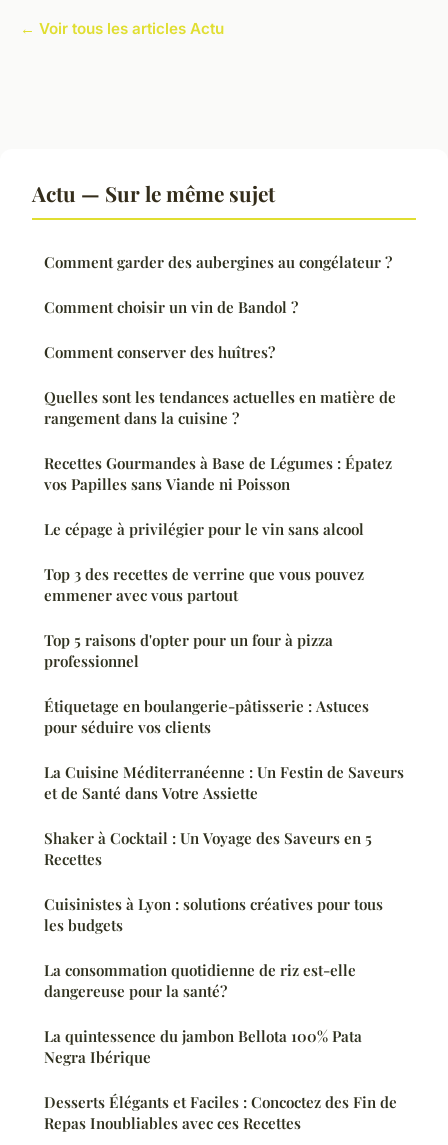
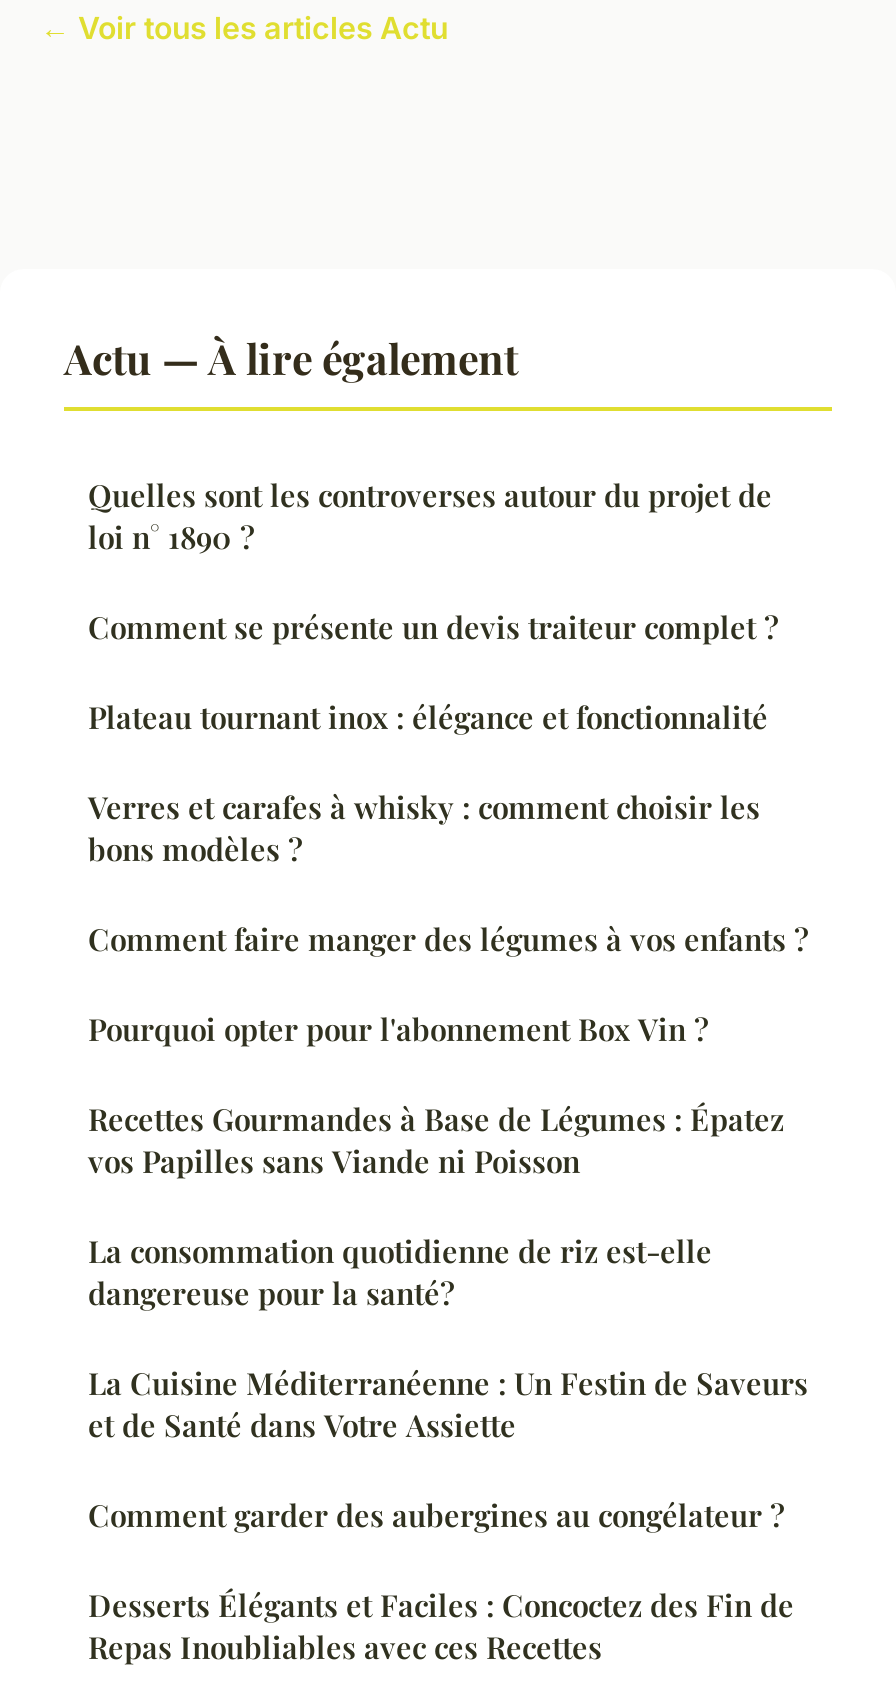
- Actu — Sur le même sujet
- Comment choisir un vin de Bandol ?
- Comment conserver des huîtres?
- Quelles sont les tendances actuelles en matière de
- rangement dans la cuisine ?
+ Actu — À lire également
+ Quelles sont les controverses autour du projet de
+ loi n° 1890 ?
+ Comment se présente un devis traiteur complet ?
+ Plateau tournant inox : élégance et fonctionnalité
+ Verres et carafes à whisky : comment choisir les
+ bons modèles ?
+ Comment faire manger des légumes à vos enfants ?
+ Pourquoi opter pour l'abonnement Box Vin ?

moved down: Comment garder des aubergines au congélateur ?

moved down: Recettes Gourmandes à Base de Légumes : Épatez | vos Papilles sans Viande ni Poisson

- Le cépage à privilégier pour le vin sans alcool
- Top 3 des recettes de verrine que vous pouvez
- emmener avec vous partout
- Top 5 raisons d'opter pour un four à pizza
- professionnel
- Étiquetage en boulangerie-pâtisserie : Astuces
- pour séduire vos clients

- Shaker à Cocktail : Un Voyage des Saveurs en 5
- Recettes
- Cuisinistes à Lyon : solutions créatives pour tous
- les budgets
- La quintessence du jambon Bellota 100% Pata
- Negra Ibérique

moved up: La consommation quotidienne de riz est-elle | dangereuse pour la santé?
